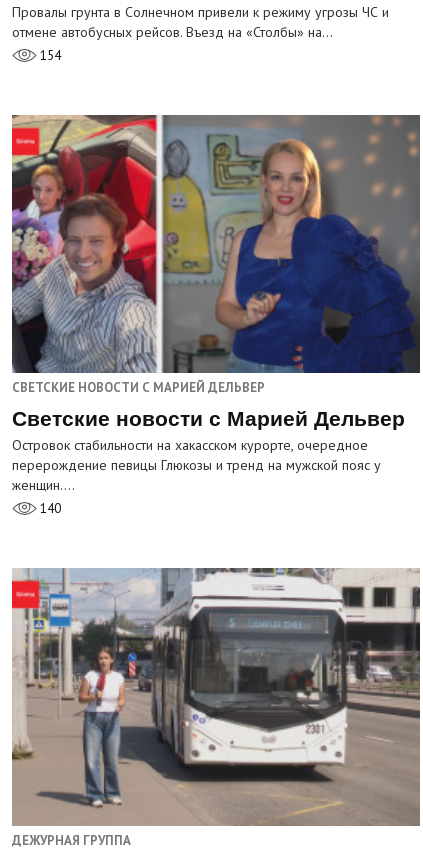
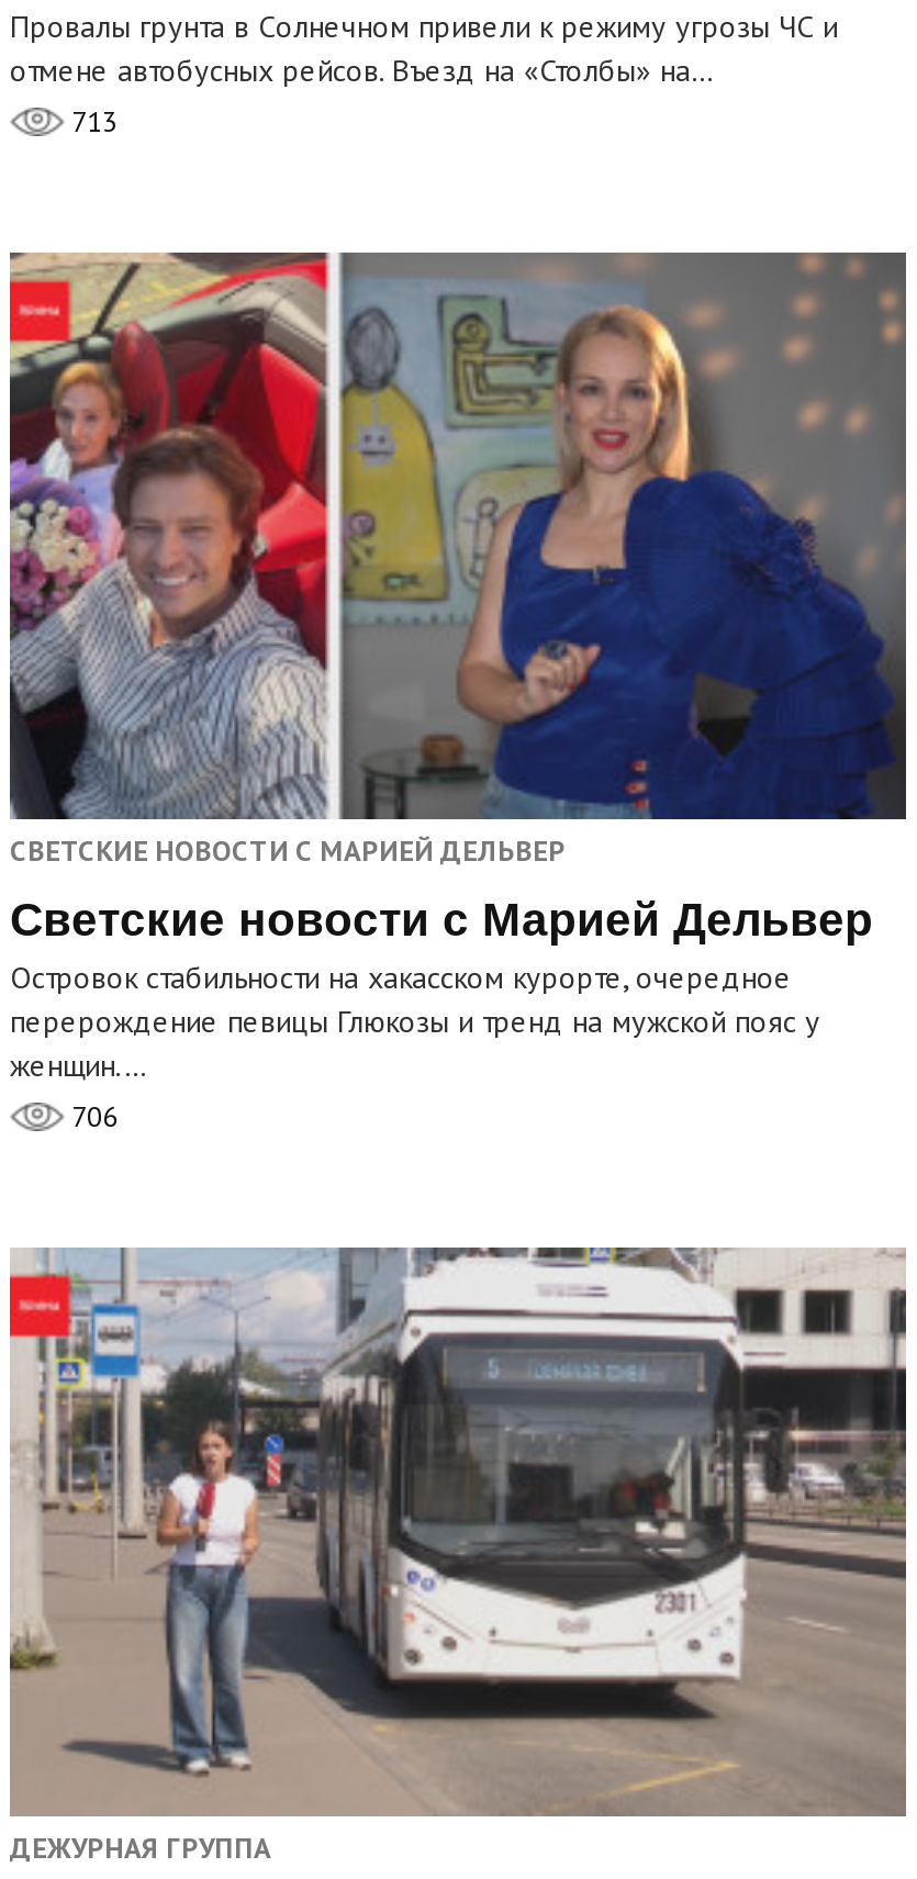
- 154
+ 713

- 140
+ 706
